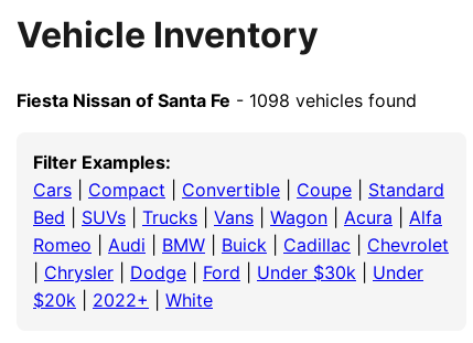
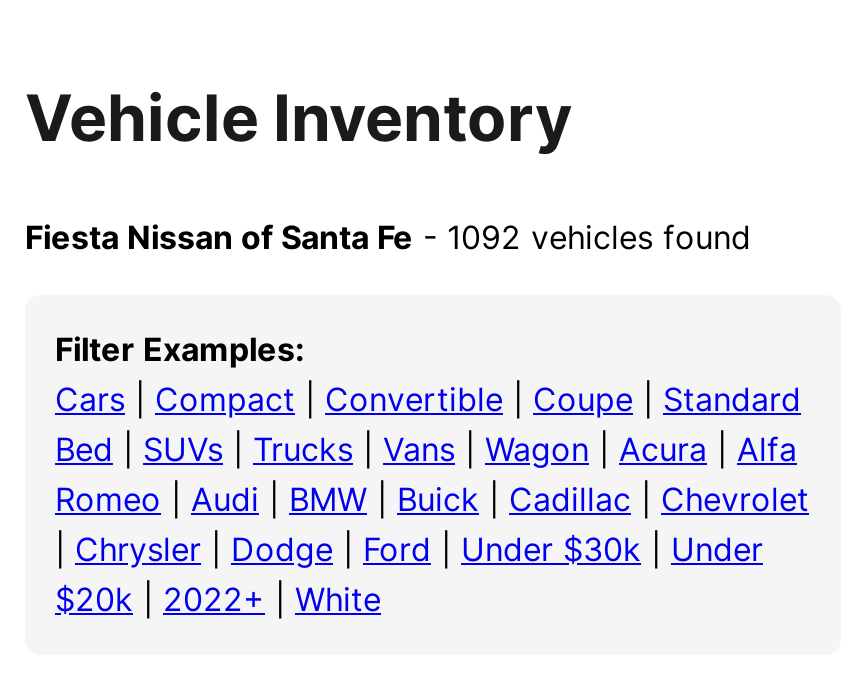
- Fiesta Nissan of Santa Fe - 1098 vehicles found
+ Fiesta Nissan of Santa Fe - 1092 vehicles found
